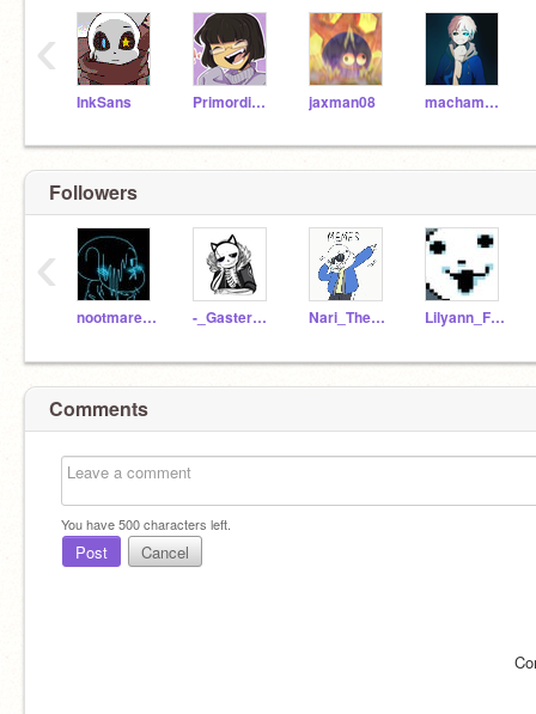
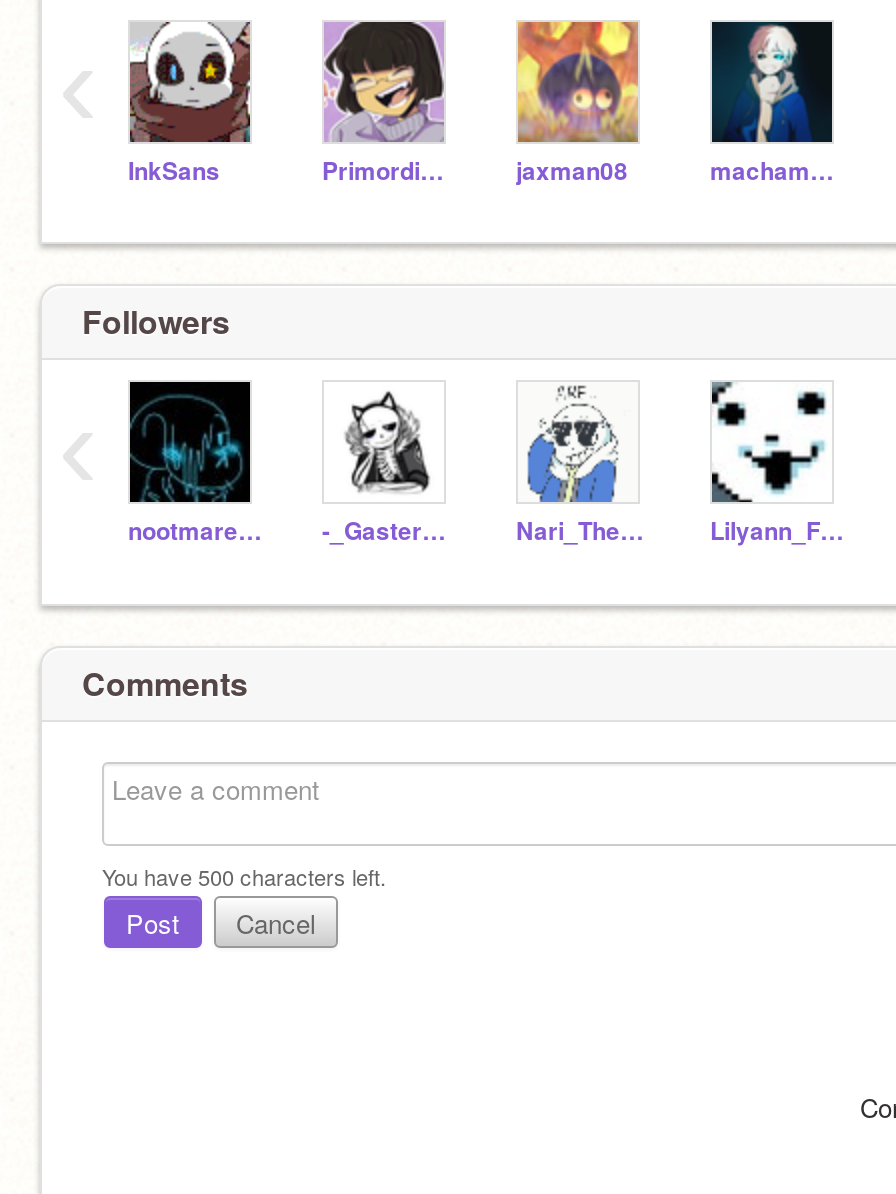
- [image]
+ [image]
